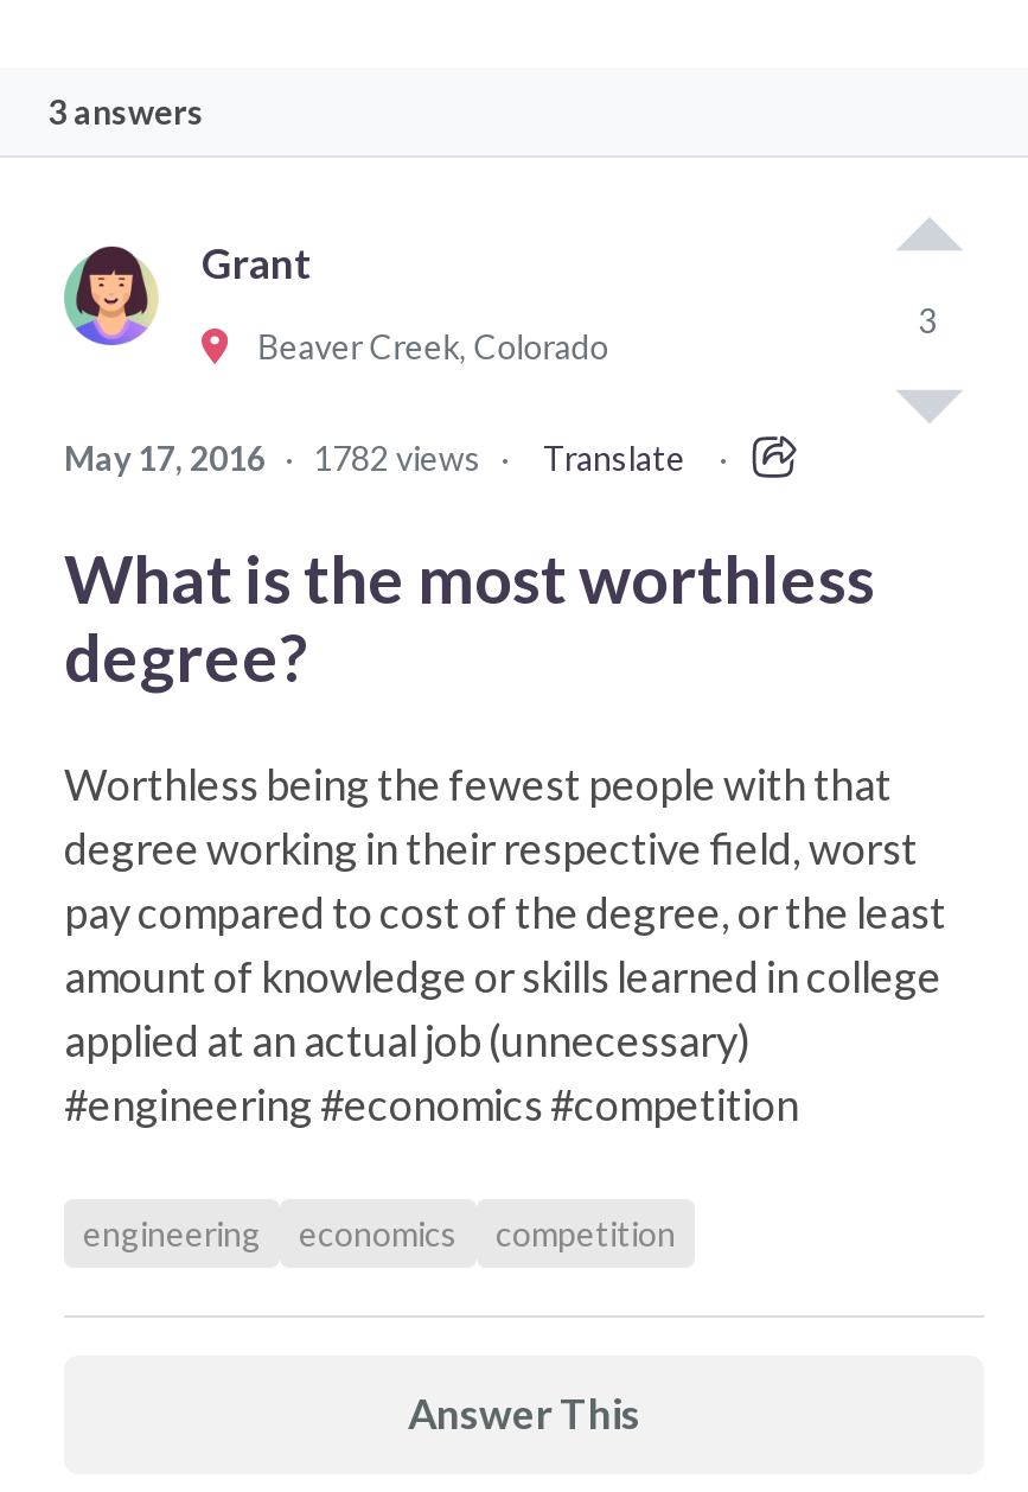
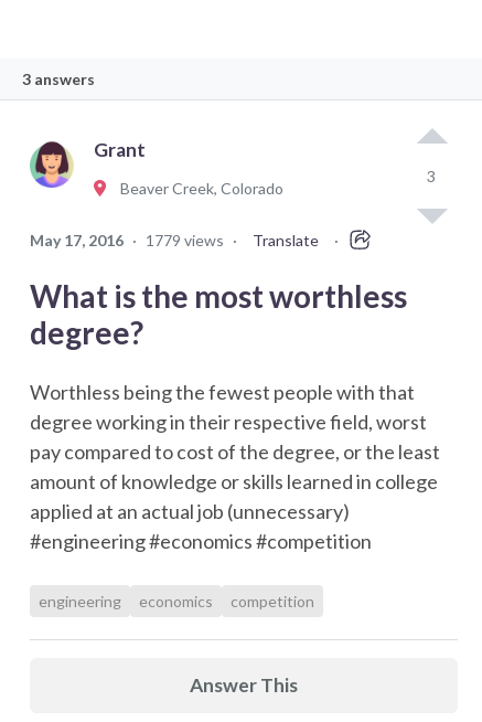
- May 17, 2016 · 1782 views ·
+ May 17, 2016 · 1779 views ·
